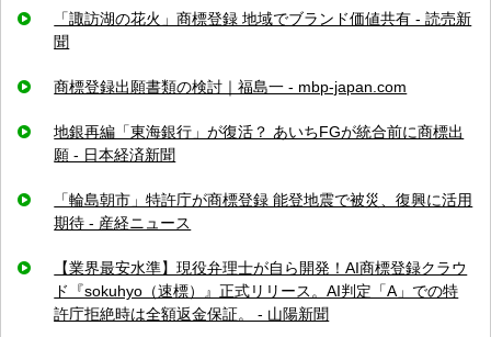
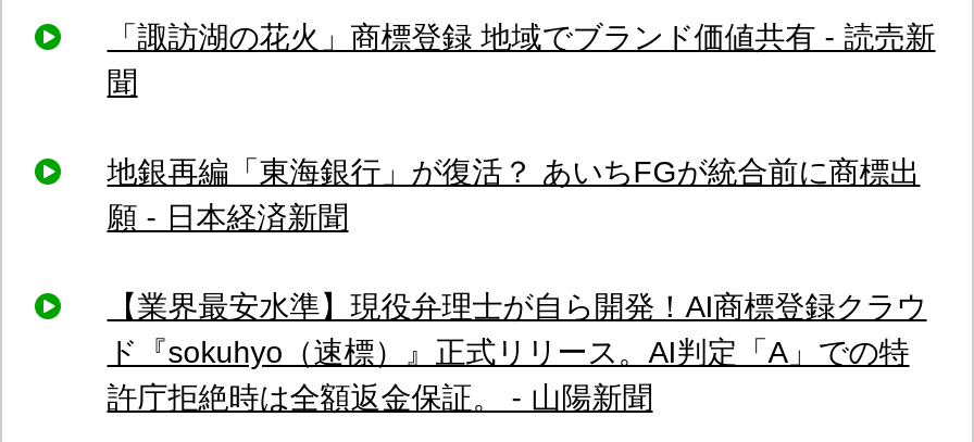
- 商標登録出願書類の検討｜福島一 - mbp-japan.com

- 「輪島朝市」特許庁が商標登録 能登地震で被災、復興に活用
- 期待 - 産経ニュース
